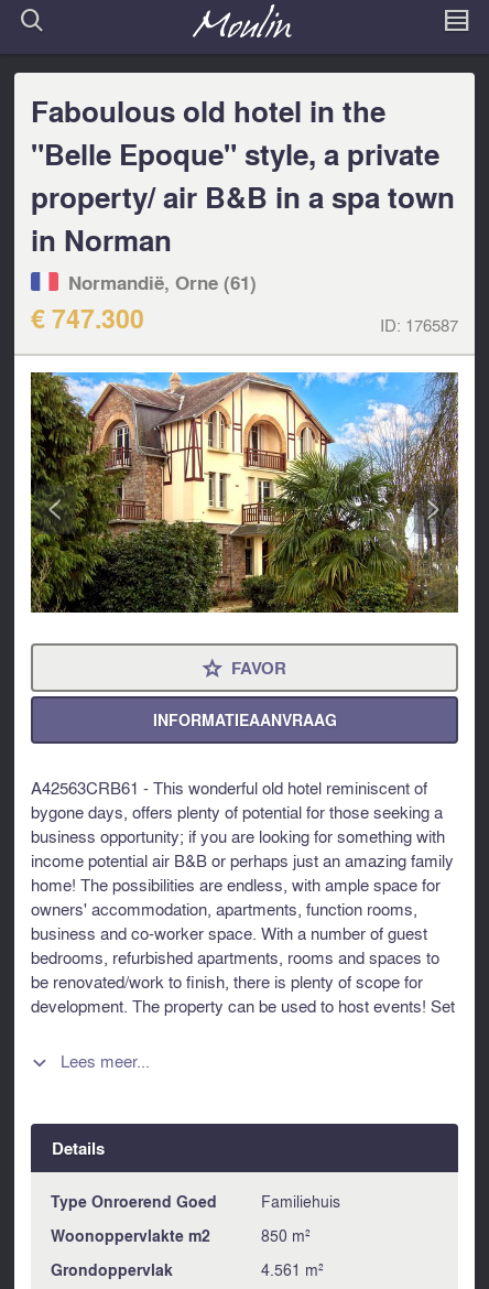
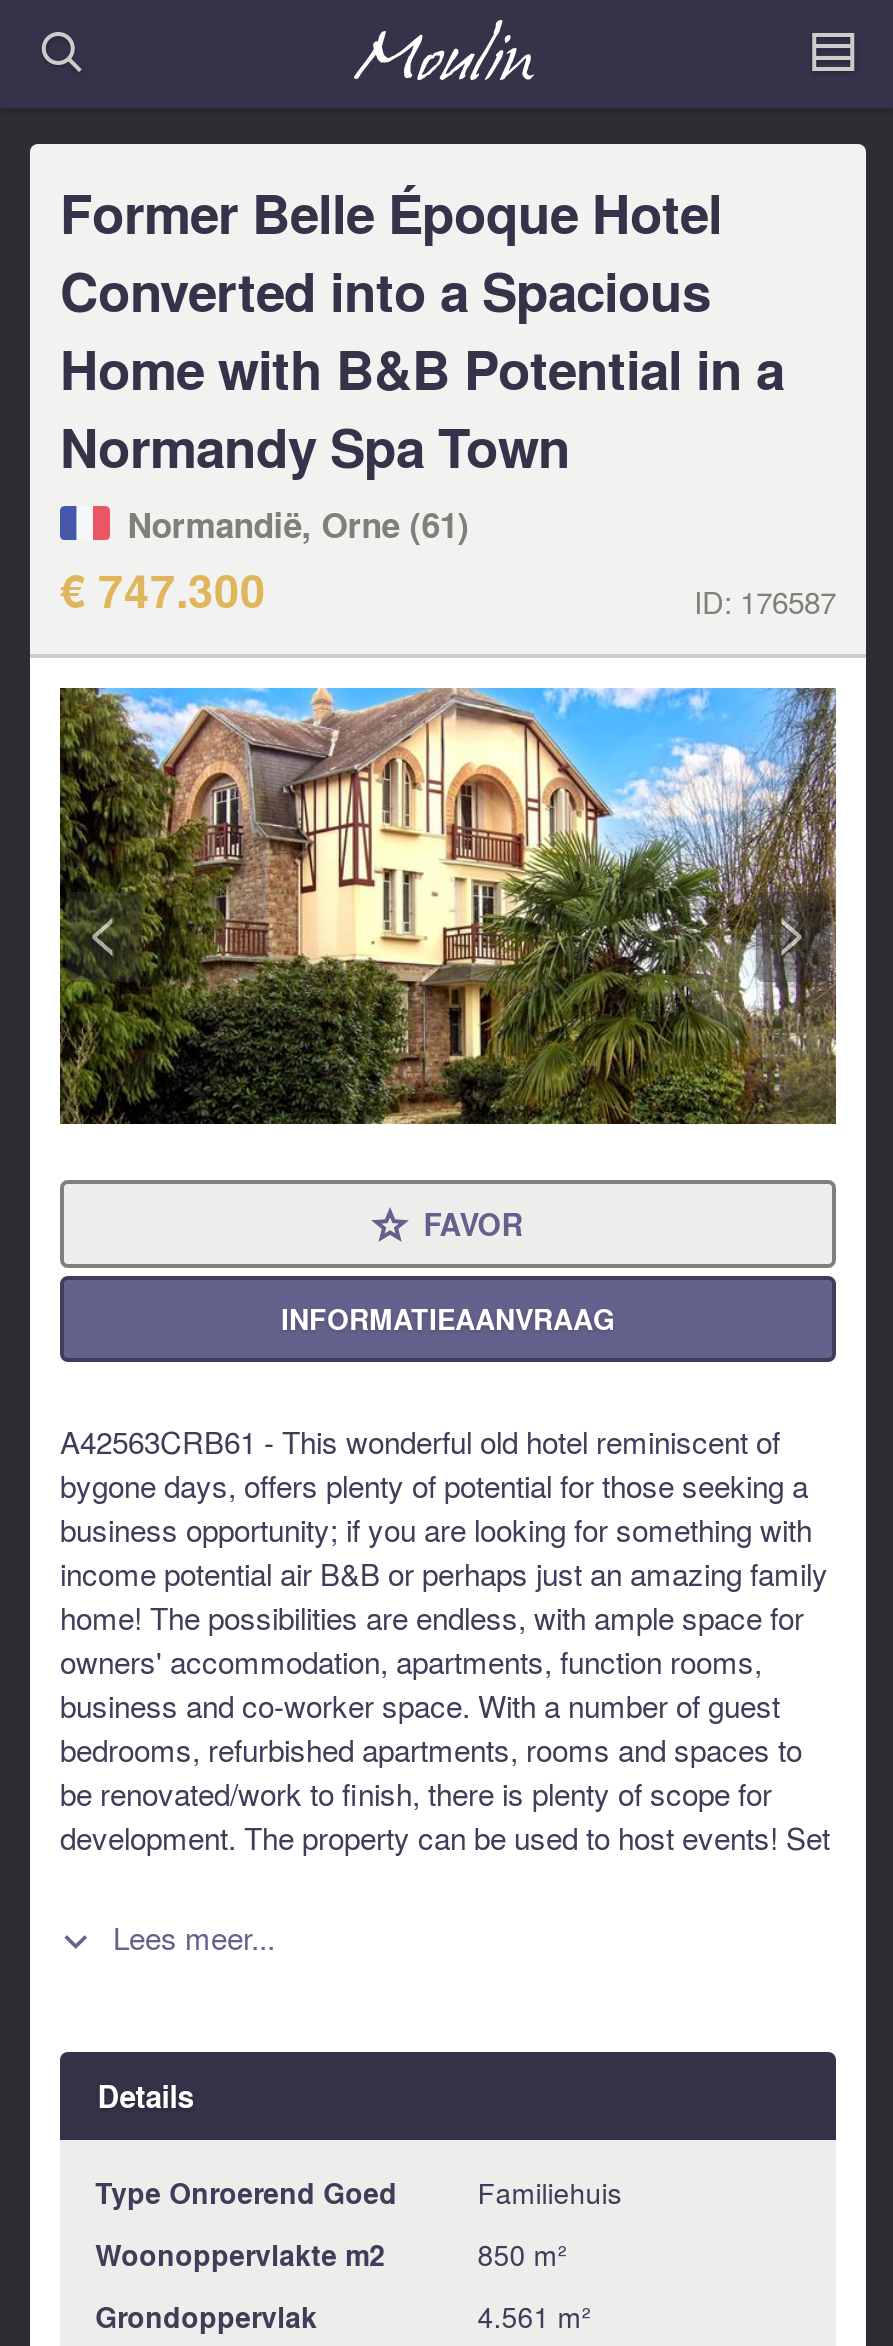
- Faboulous old hotel in the
- "Belle Epoque" style, a private
- property/ air B&B in a spa town
- in Norman
+ Former Belle Époque Hotel
+ Converted into a Spacious
+ Home with B&B Potential in a
+ Normandy Spa Town
